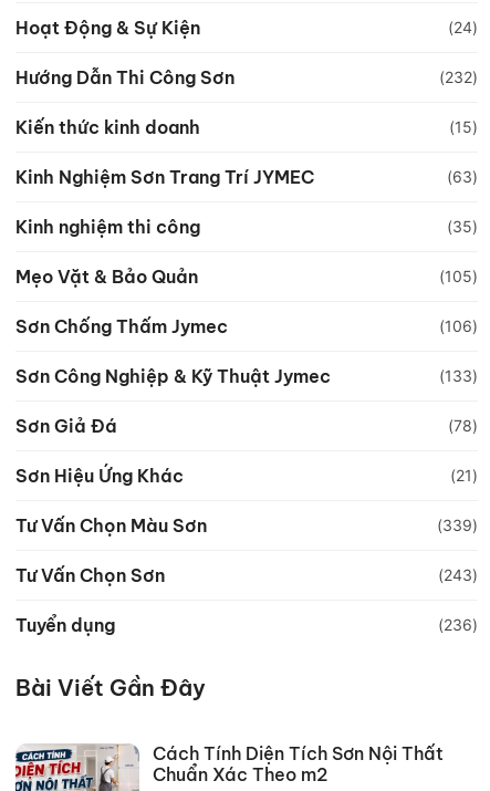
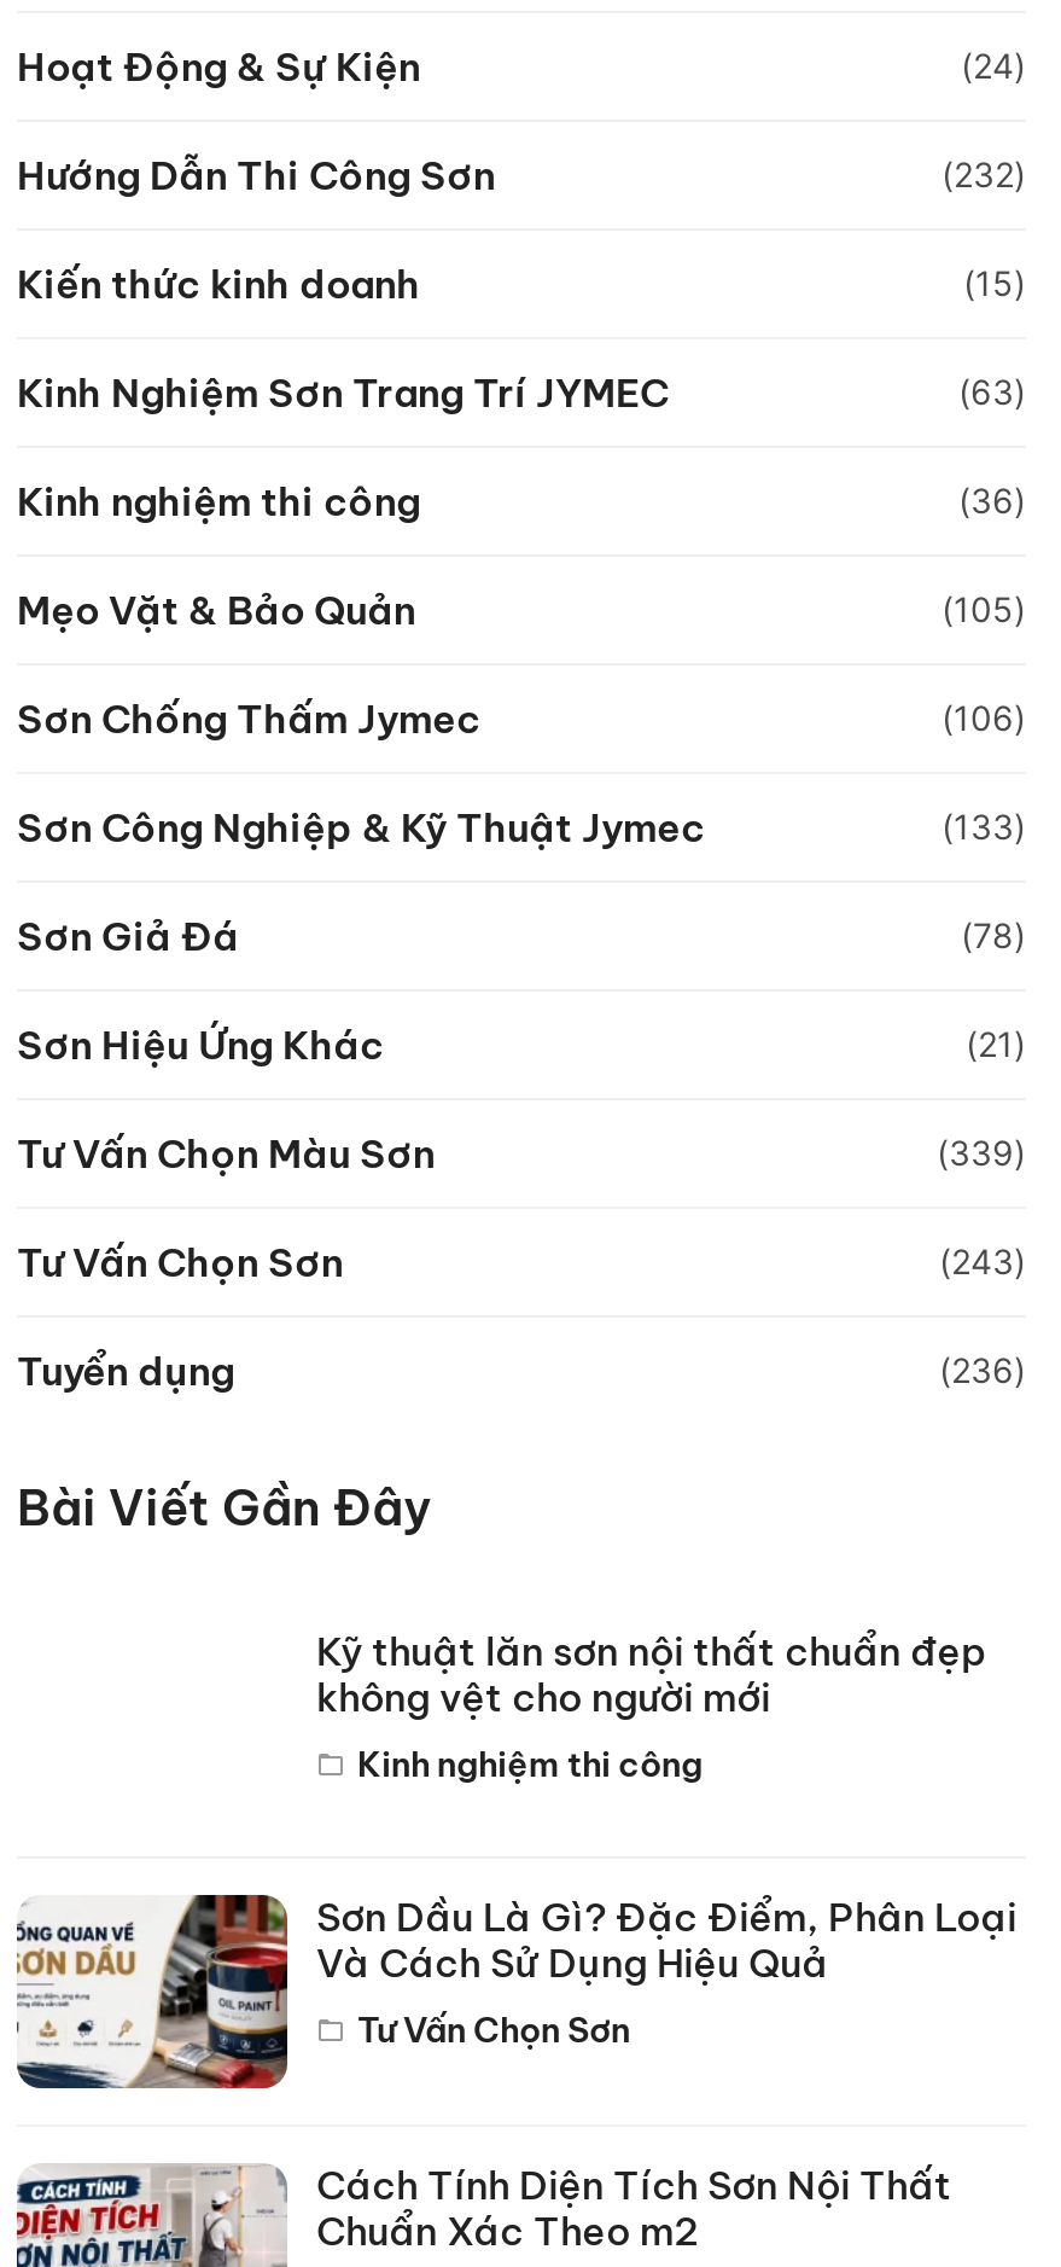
- (35)
+ (36)

+ [image]
+ Kỹ thuật lăn sơn nội thất chuẩn đẹp
+ không vệt cho người mới
+ Kinh nghiệm thi công
+ Sơn Dầu Là Gì? Đặc Điểm, Phân Loại
+ Và Cách Sử Dụng Hiệu Quả
+ Tư Vấn Chọn Sơn
